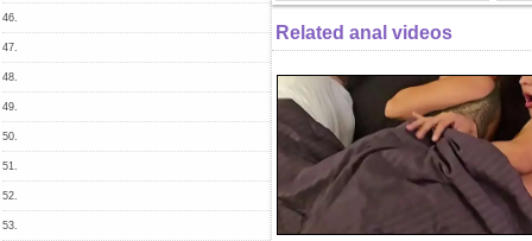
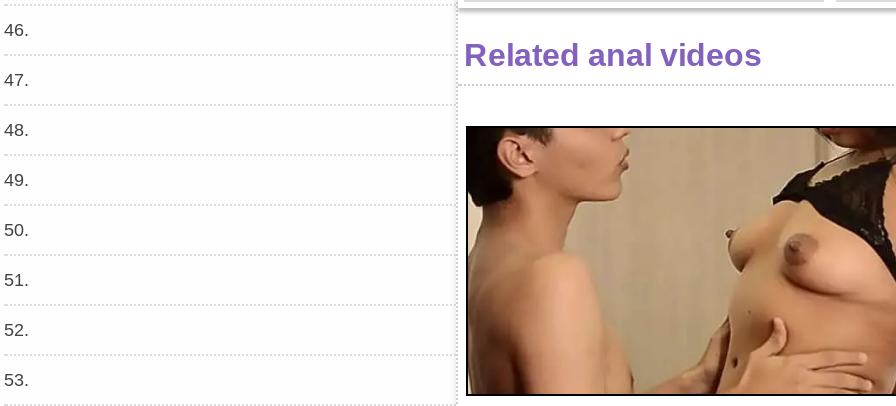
- [image]
+ [image]
